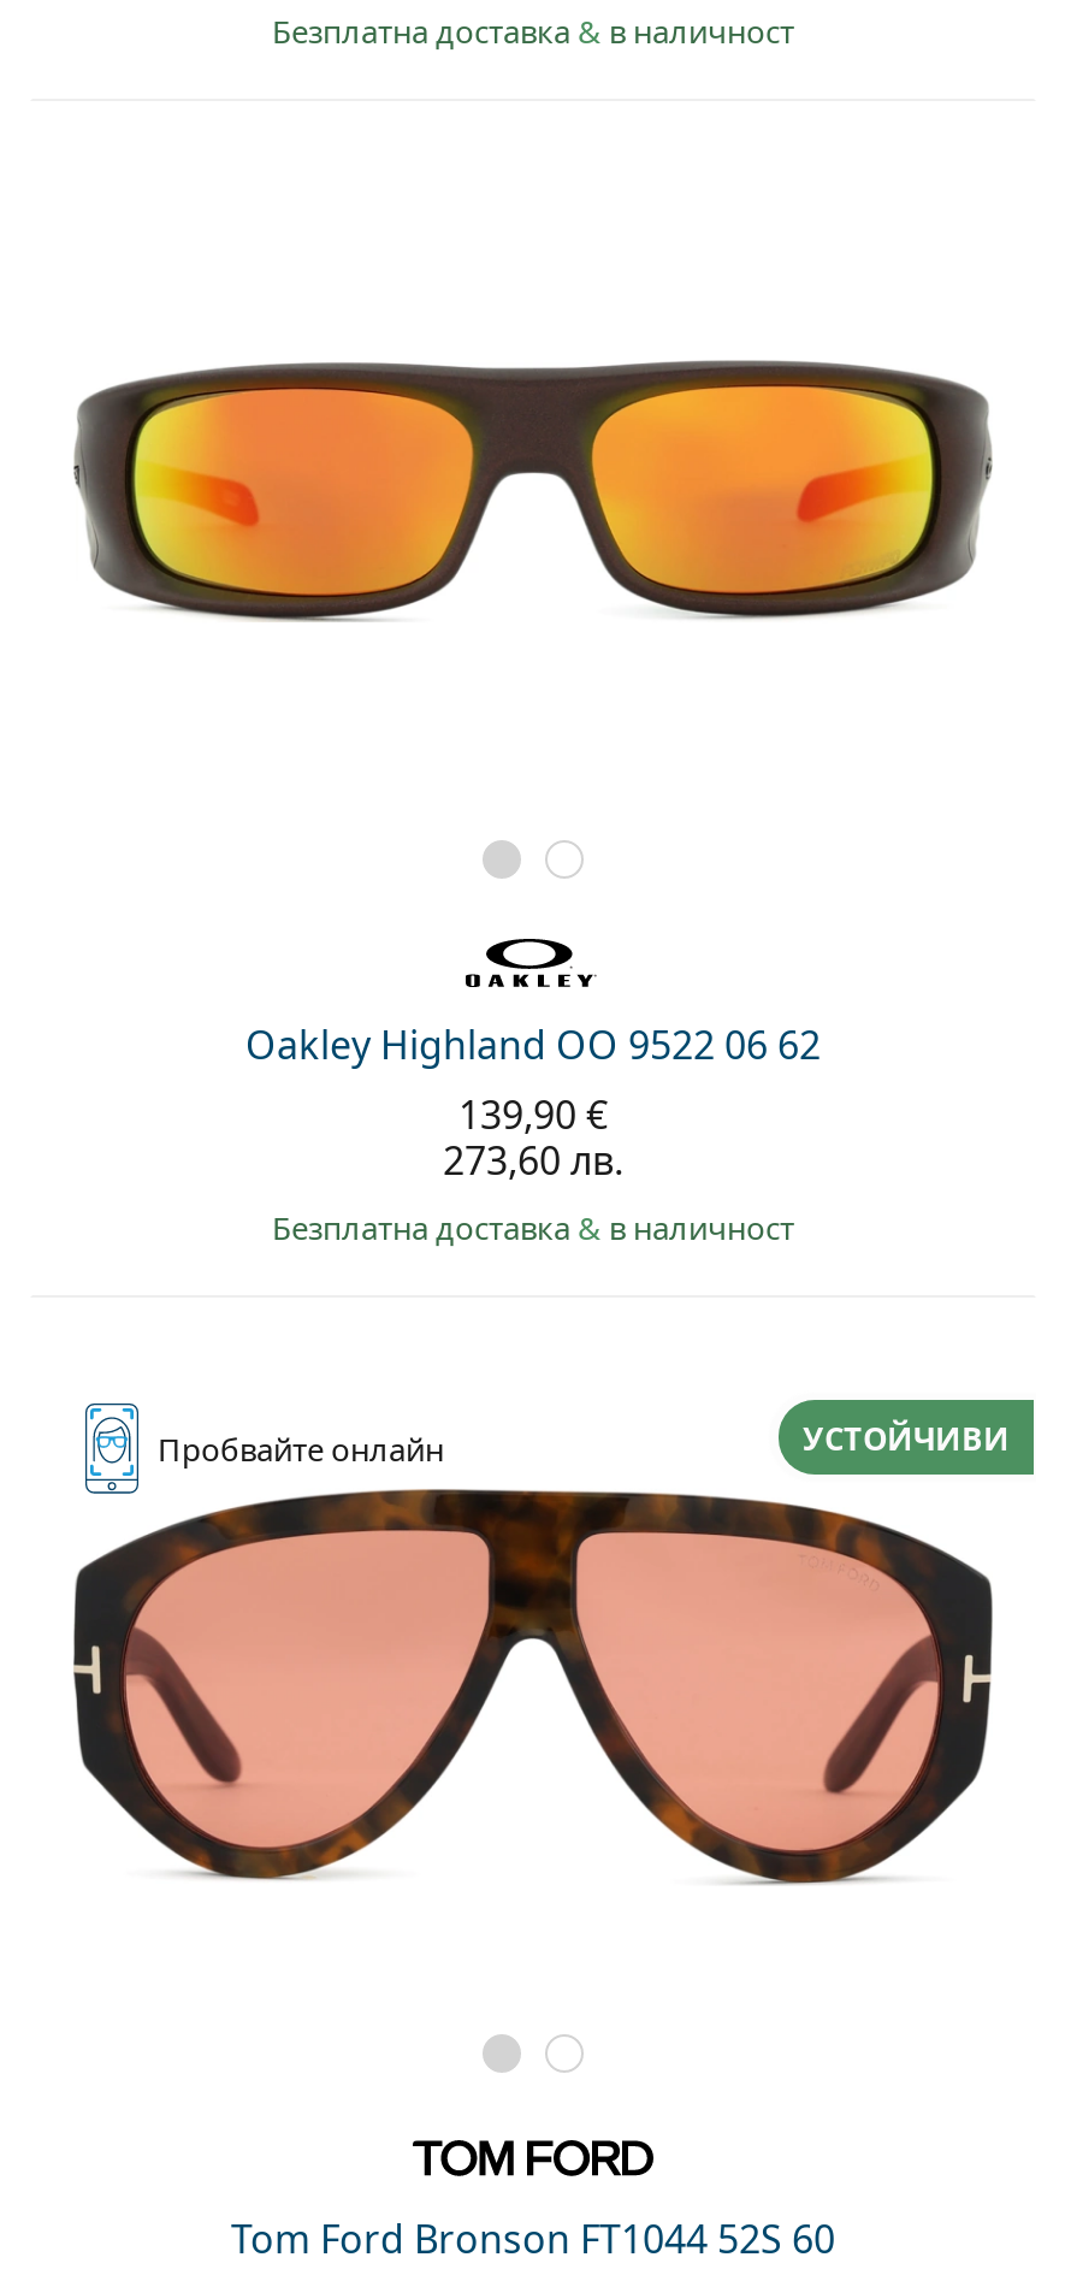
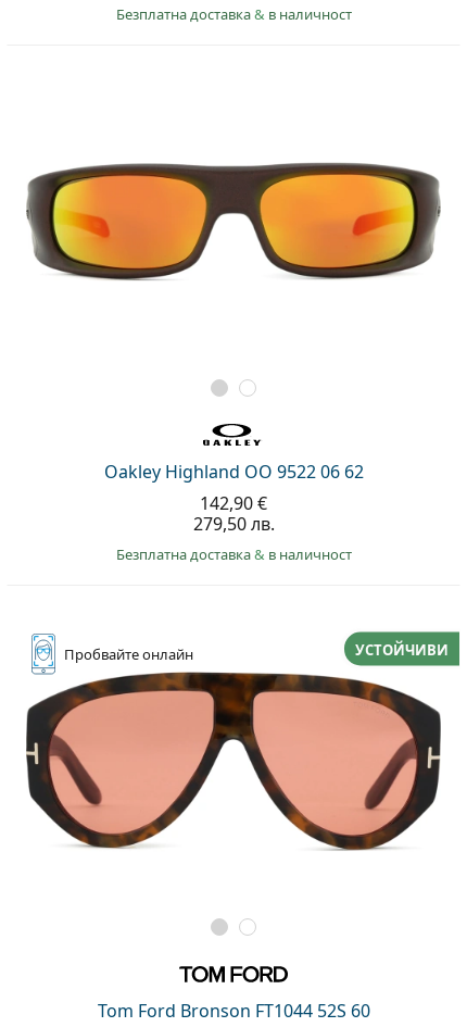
- 139,90 €
+ 142,90 €

- 273,60 лв.
+ 279,50 лв.
